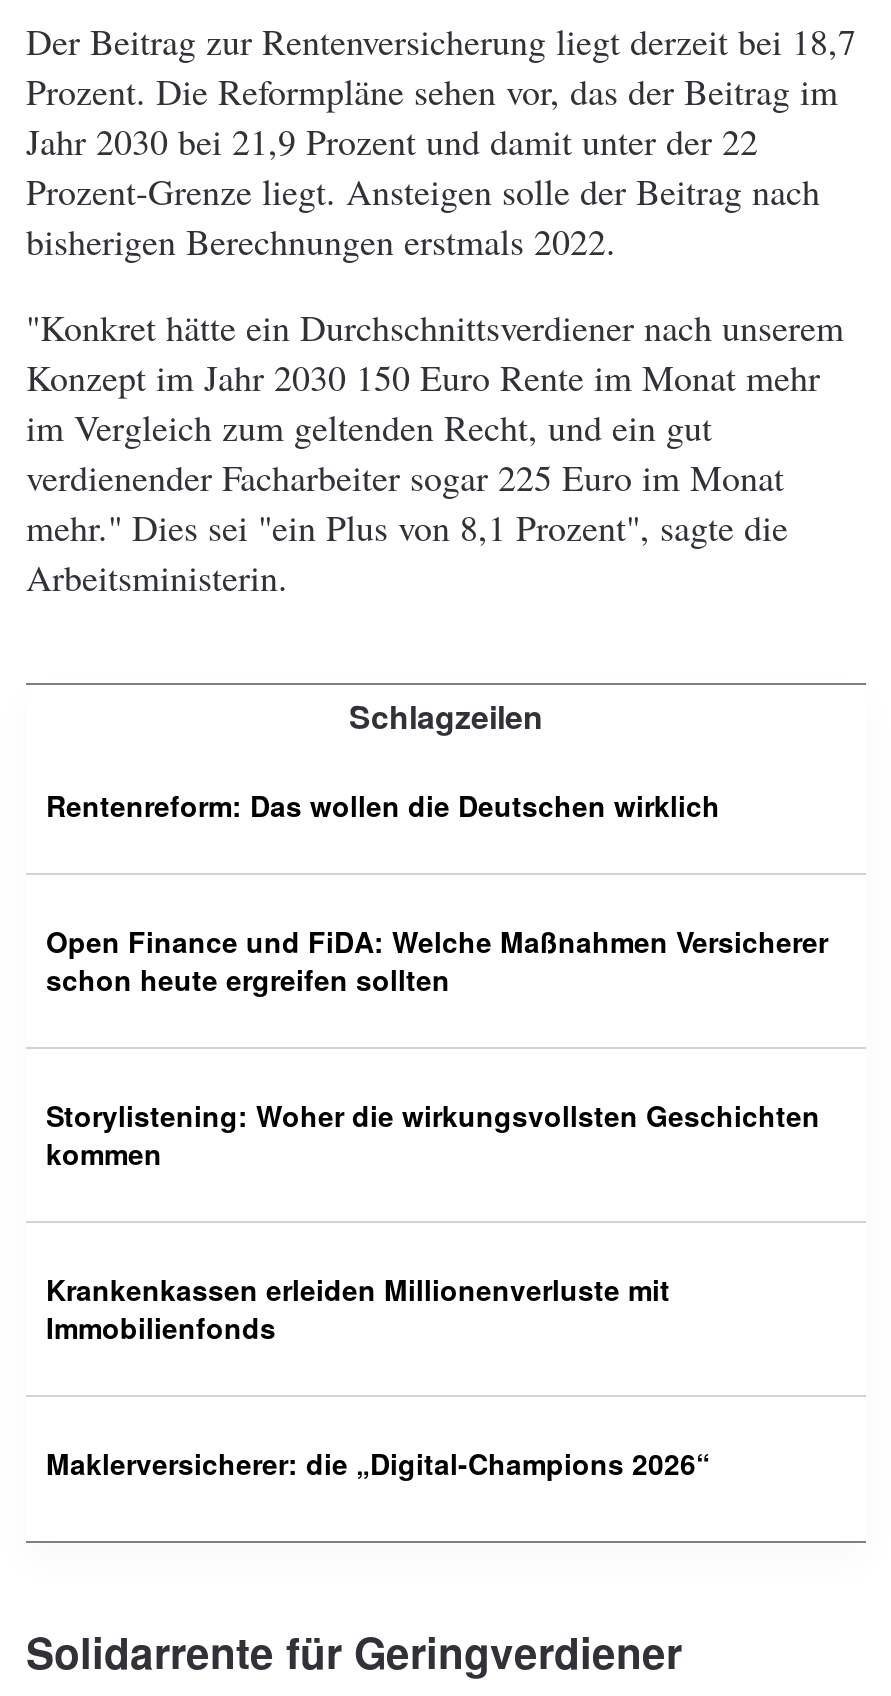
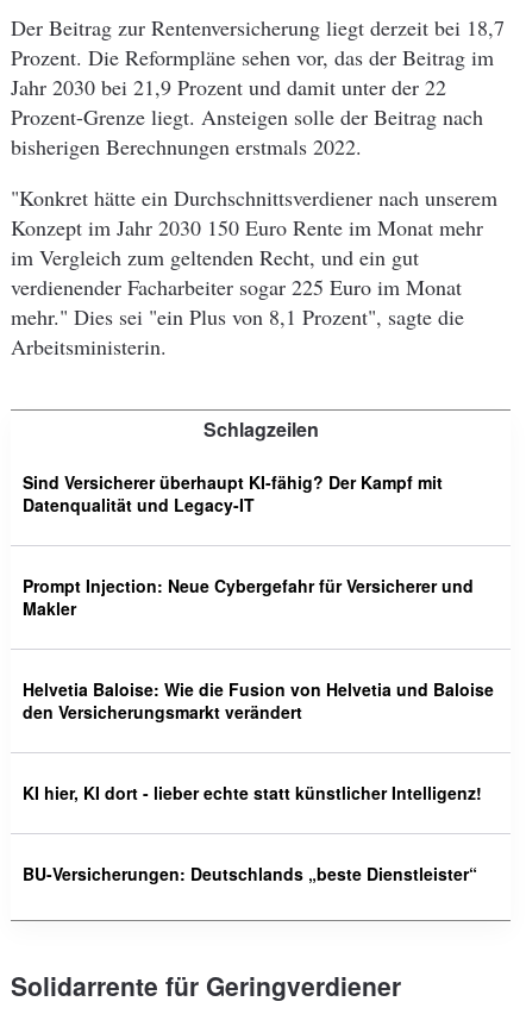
- Rentenreform: Das wollen die Deutschen wirklich
+ Sind Versicherer überhaupt KI-fähig? Der Kampf mit
+ Datenqualität und Legacy-IT

- Open Finance und FiDA: Welche Maßnahmen Versicherer
- schon heute ergreifen sollten
+ Prompt Injection: Neue Cybergefahr für Versicherer und
+ Makler

- Storylistening: Woher die wirkungsvollsten Geschichten
- kommen
+ Helvetia Baloise: Wie die Fusion von Helvetia und Baloise
+ den Versicherungsmarkt verändert

- Krankenkassen erleiden Millionenverluste mit
- Immobilienfonds
+ KI hier, KI dort - lieber echte statt künstlicher Intelligenz!

- Maklerversicherer: die „Digital-Champions 2026“
+ BU-Versicherungen: Deutschlands „beste Dienstleister“
